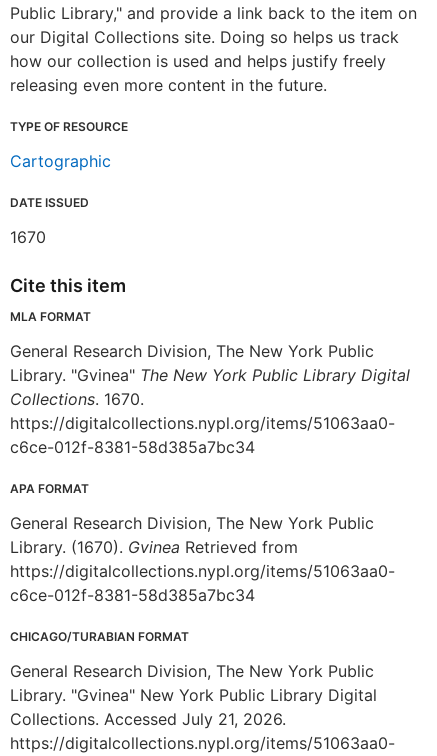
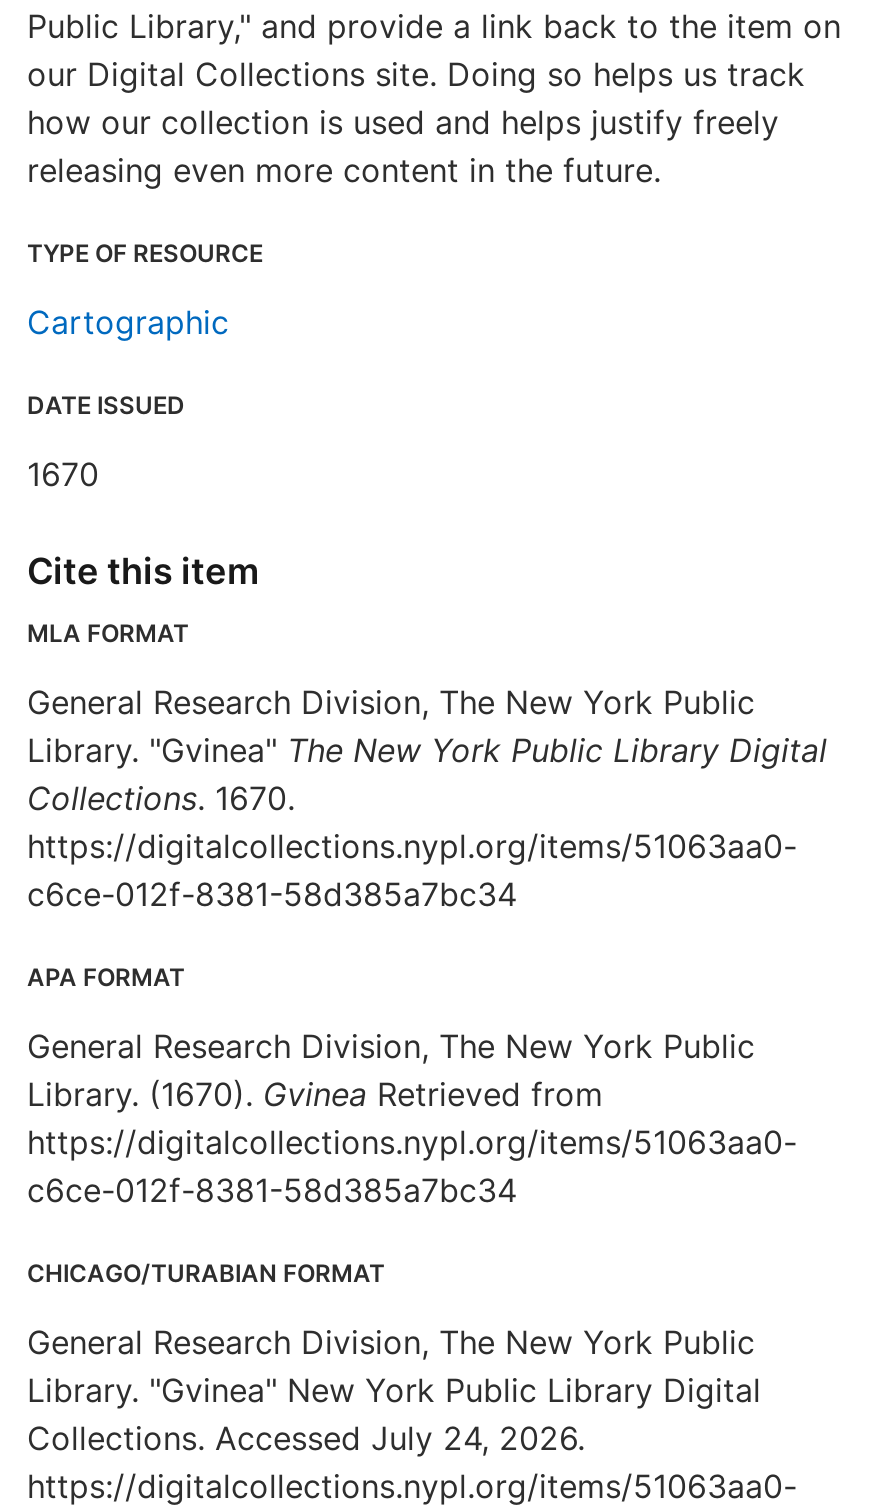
- Collections. Accessed July 21, 2026.
+ Collections. Accessed July 24, 2026.
